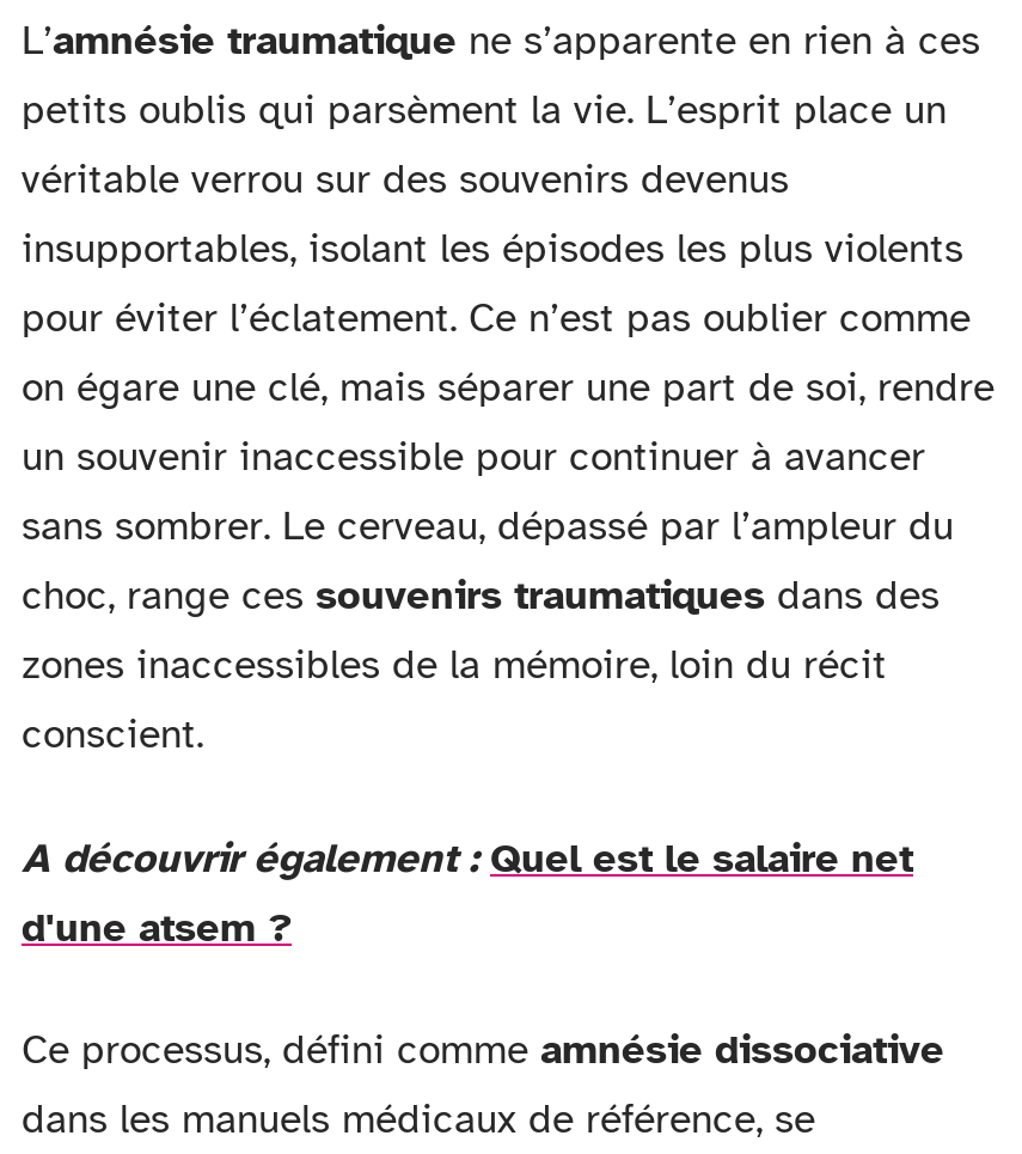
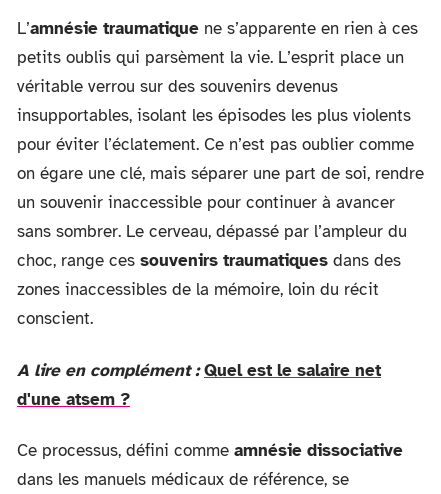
- A découvrir également : Quel est le salaire net
+ A lire en complément : Quel est le salaire net
